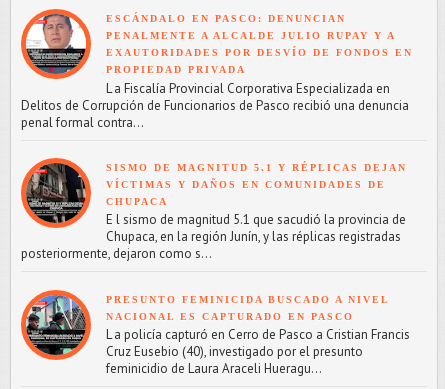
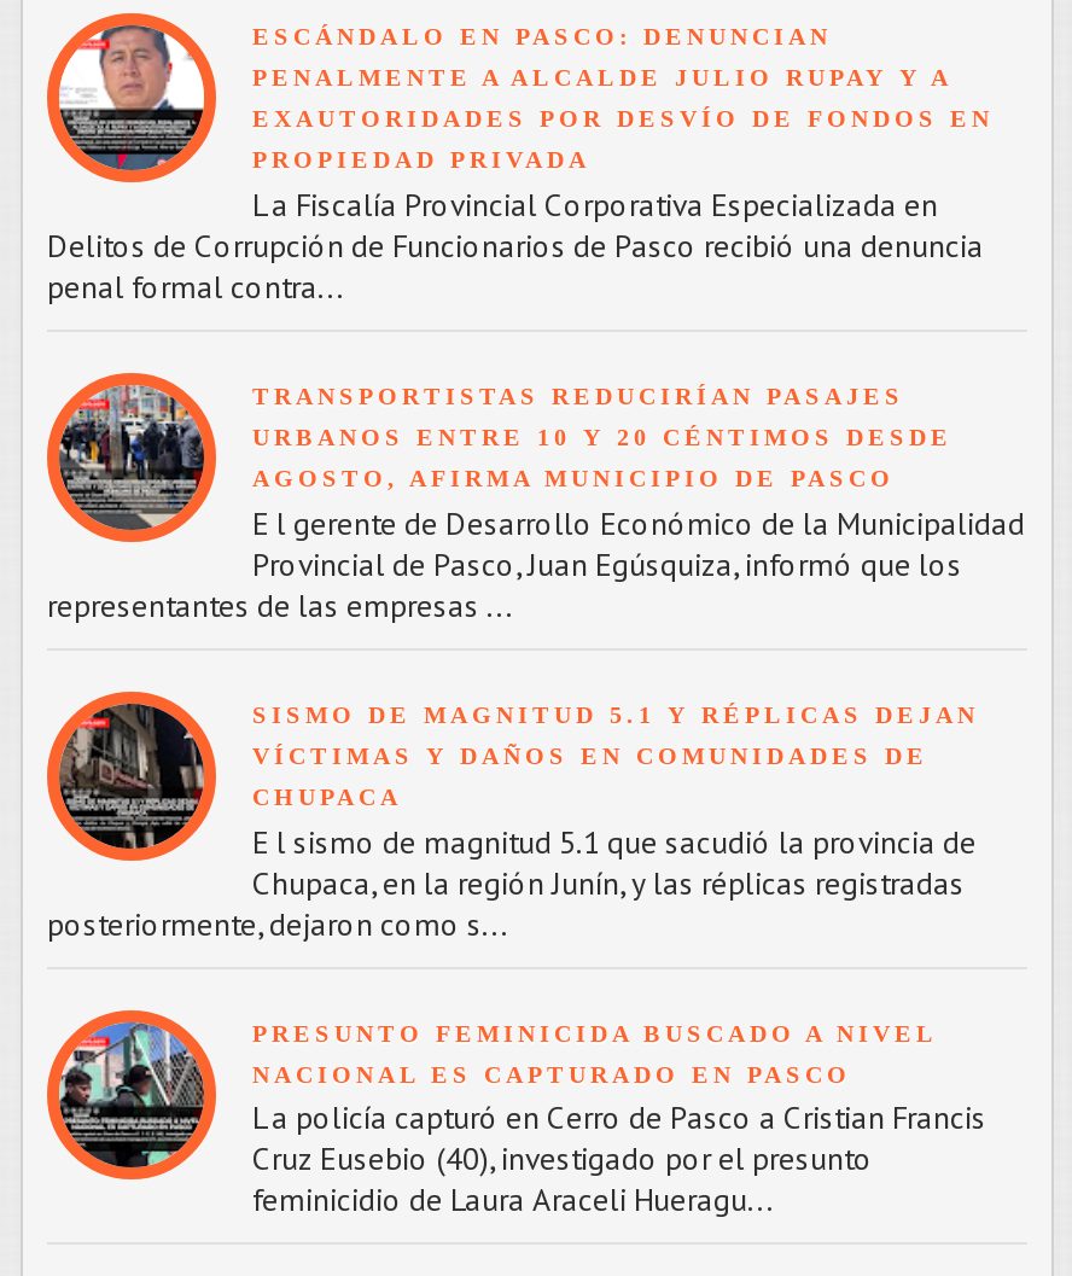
+ [image]
+ TRANSPORTISTAS REDUCIRÍAN PASAJES
+ URBANOS ENTRE 10 Y 20 CÉNTIMOS DESDE
+ AGOSTO, AFIRMA MUNICIPIO DE PASCO
+ E l gerente de Desarrollo Económico de la Municipalidad
+ Provincial de Pasco, Juan Egúsquiza, informó que los
+ representantes de las empresas ...
